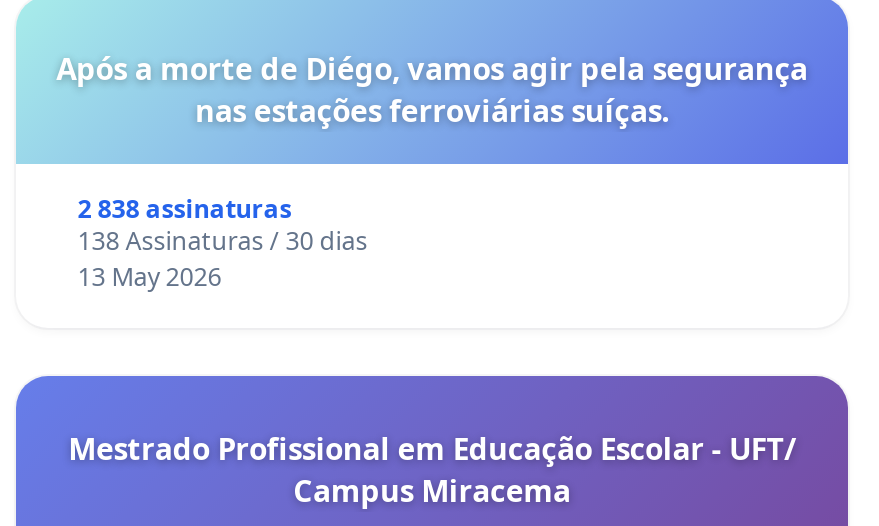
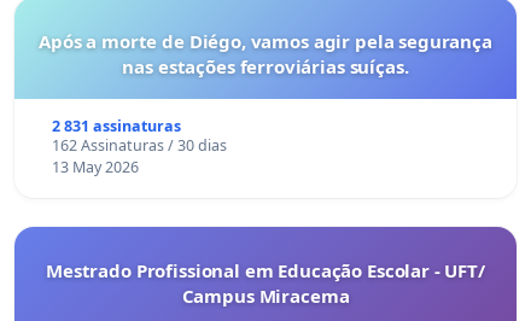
- 2 838 assinaturas
+ 2 831 assinaturas

- 138 Assinaturas / 30 dias
+ 162 Assinaturas / 30 dias
